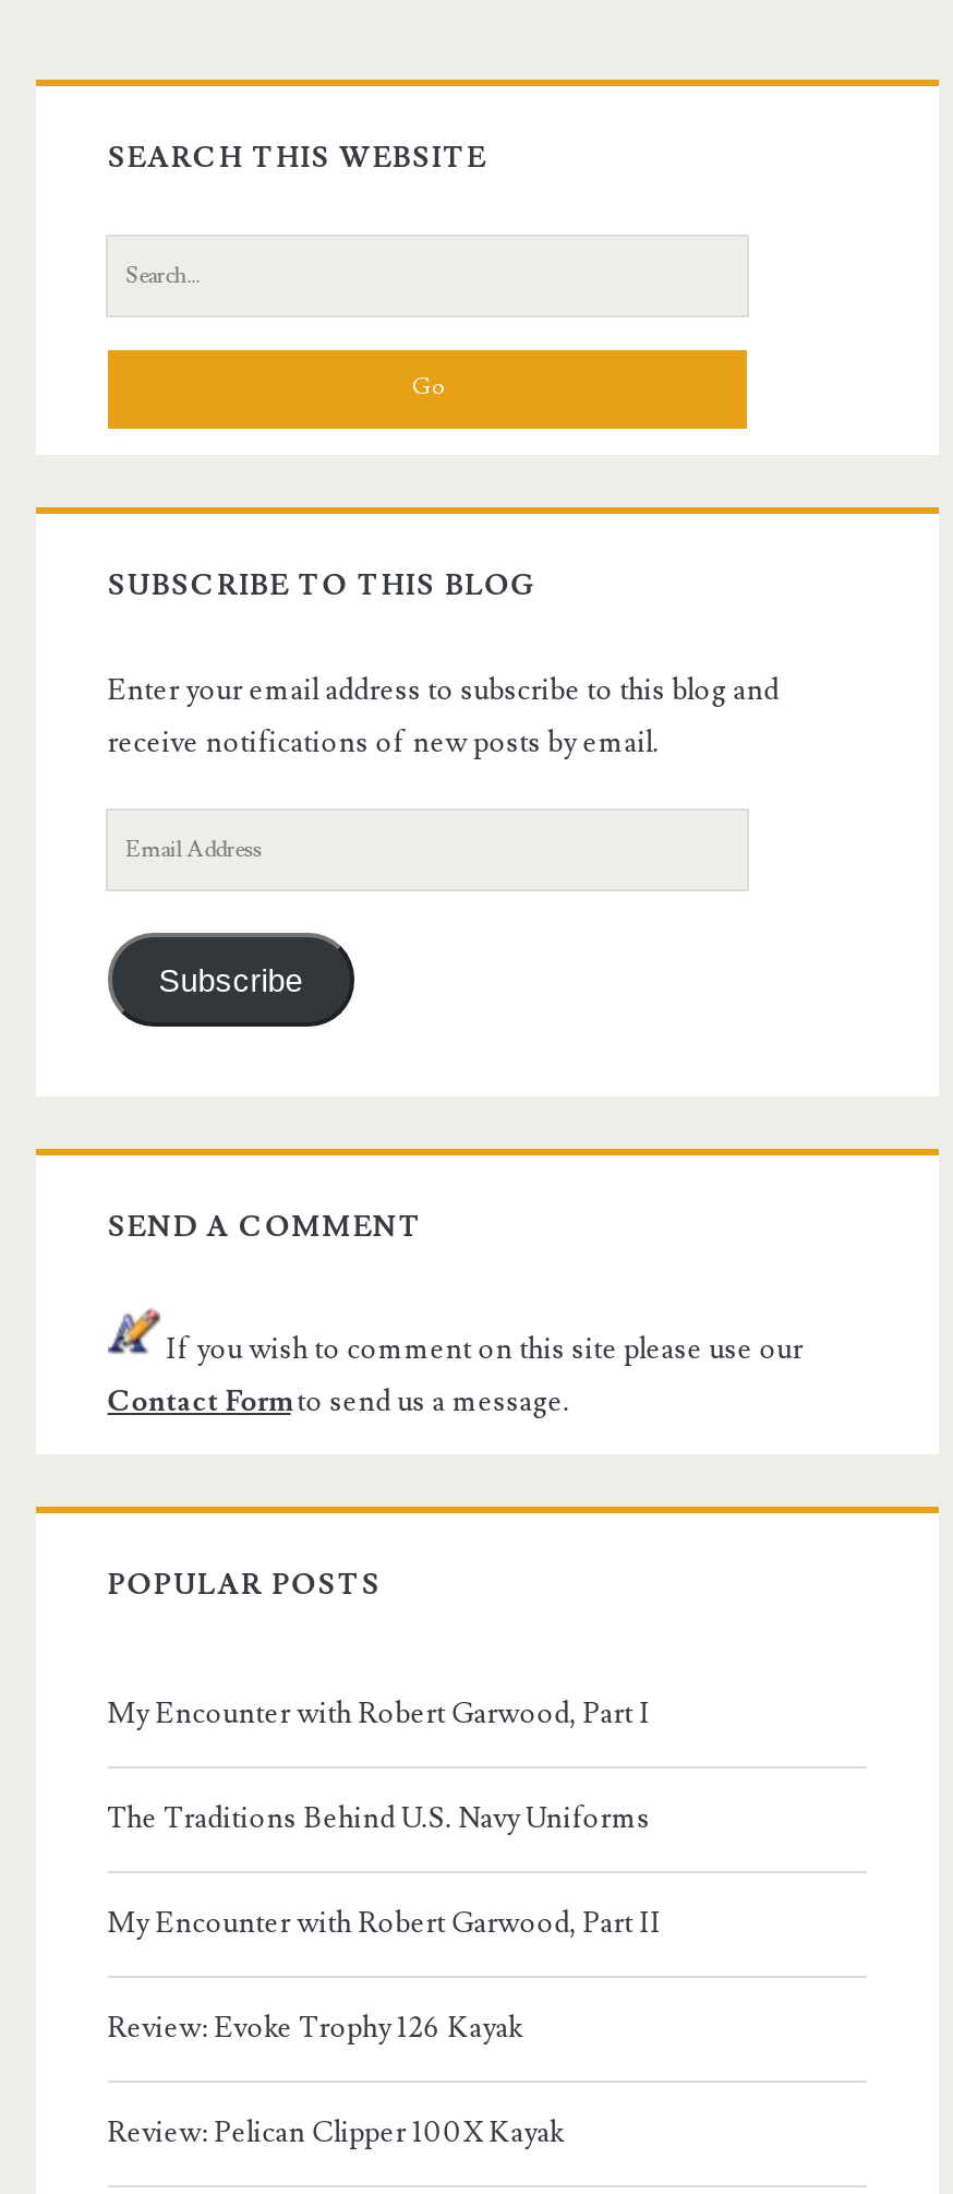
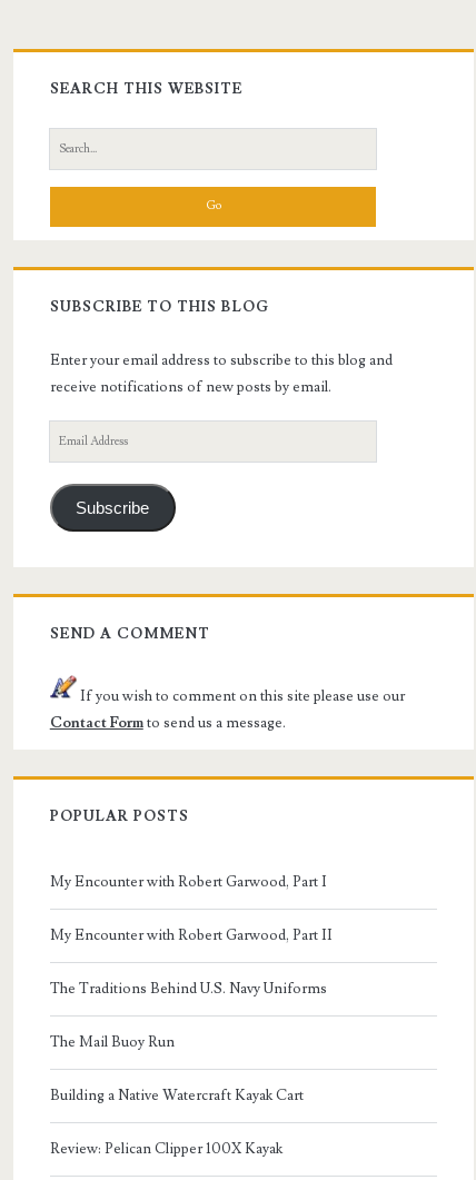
moved down: The Traditions Behind U.S. Navy Uniforms

moved up: My Encounter with Robert Garwood, Part II

- Review: Evoke Trophy 126 Kayak
+ The Mail Buoy Run
+ Building a Native Watercraft Kayak Cart
